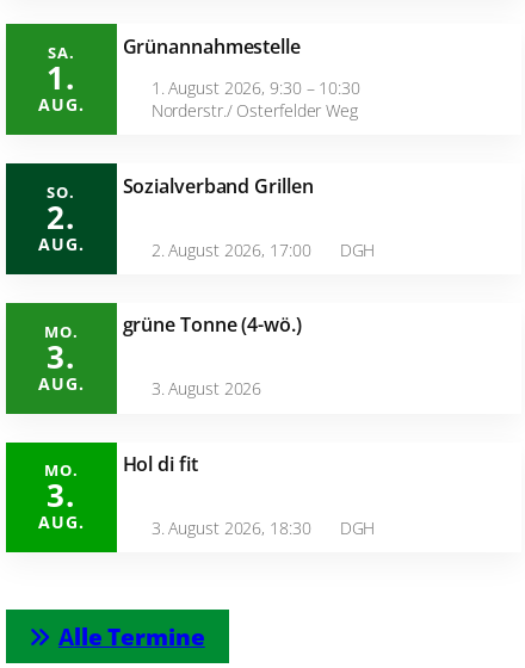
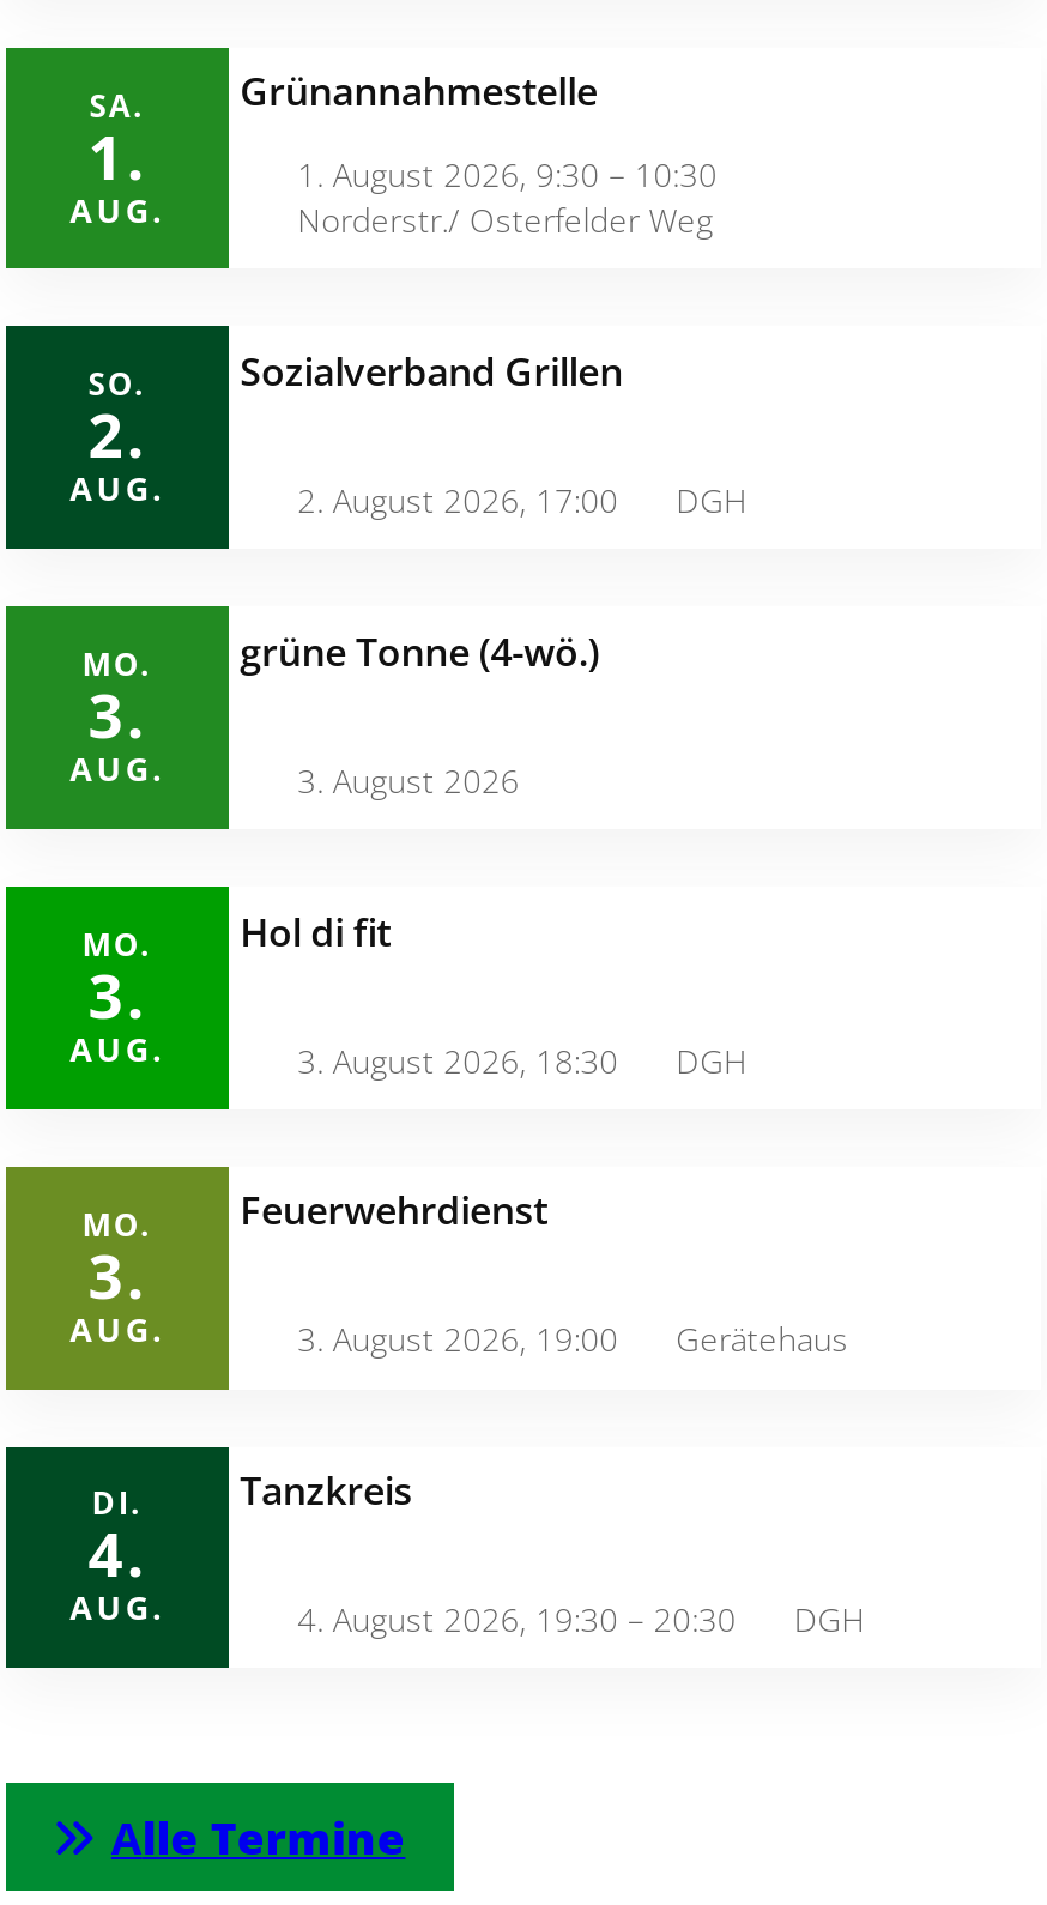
+ MO.
+ 3.
+ AUG.

+ DI.
+ 4.
+ AUG.

+ Feuerwehrdienst
+ 3. August 2026, 19:00
+ Gerätehaus

+ Tanzkreis
+ 4. August 2026, 19:30 – 20:30
+ DGH
